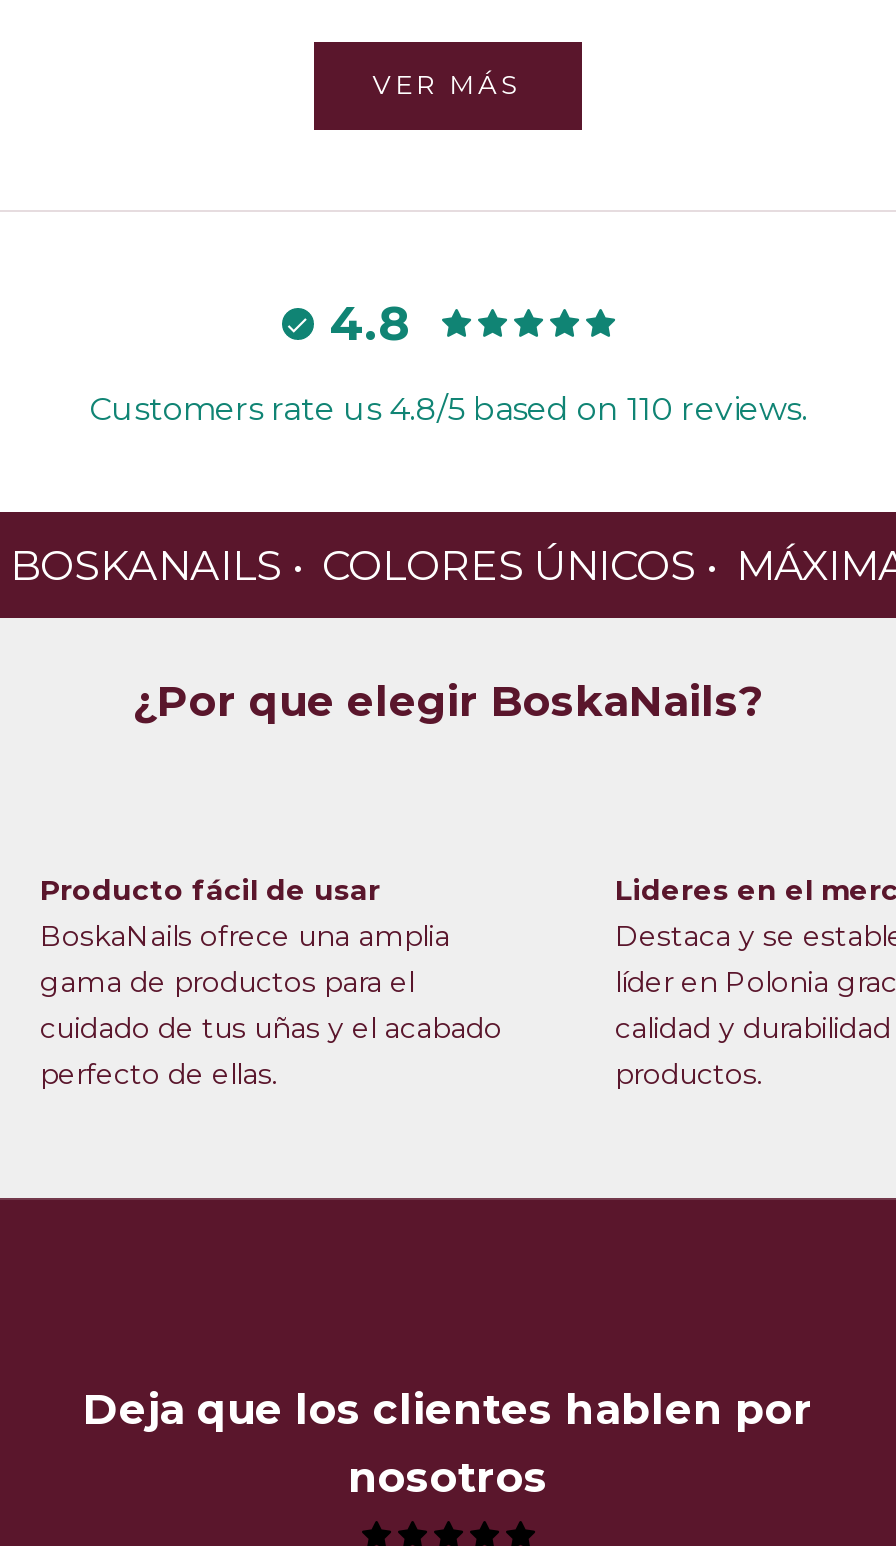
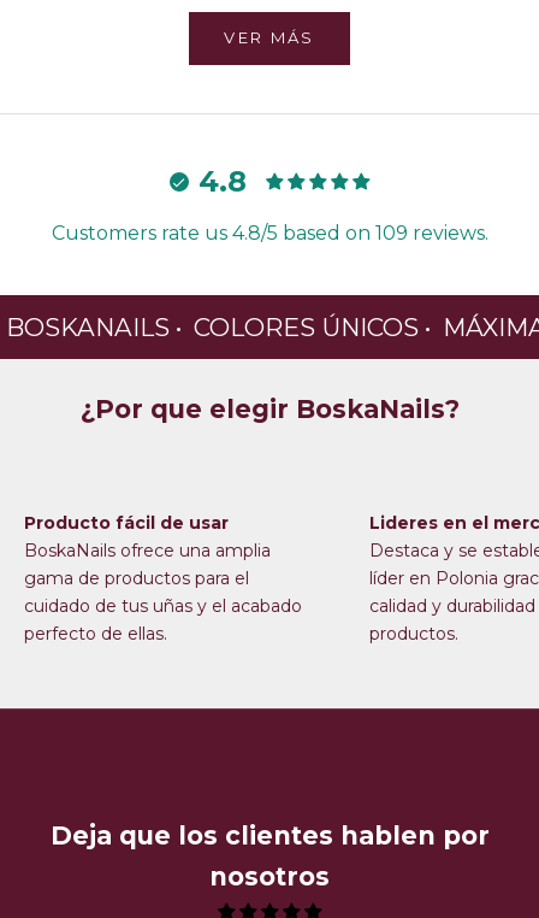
- Customers rate us 4.8/5 based on 110 reviews.
+ Customers rate us 4.8/5 based on 109 reviews.
